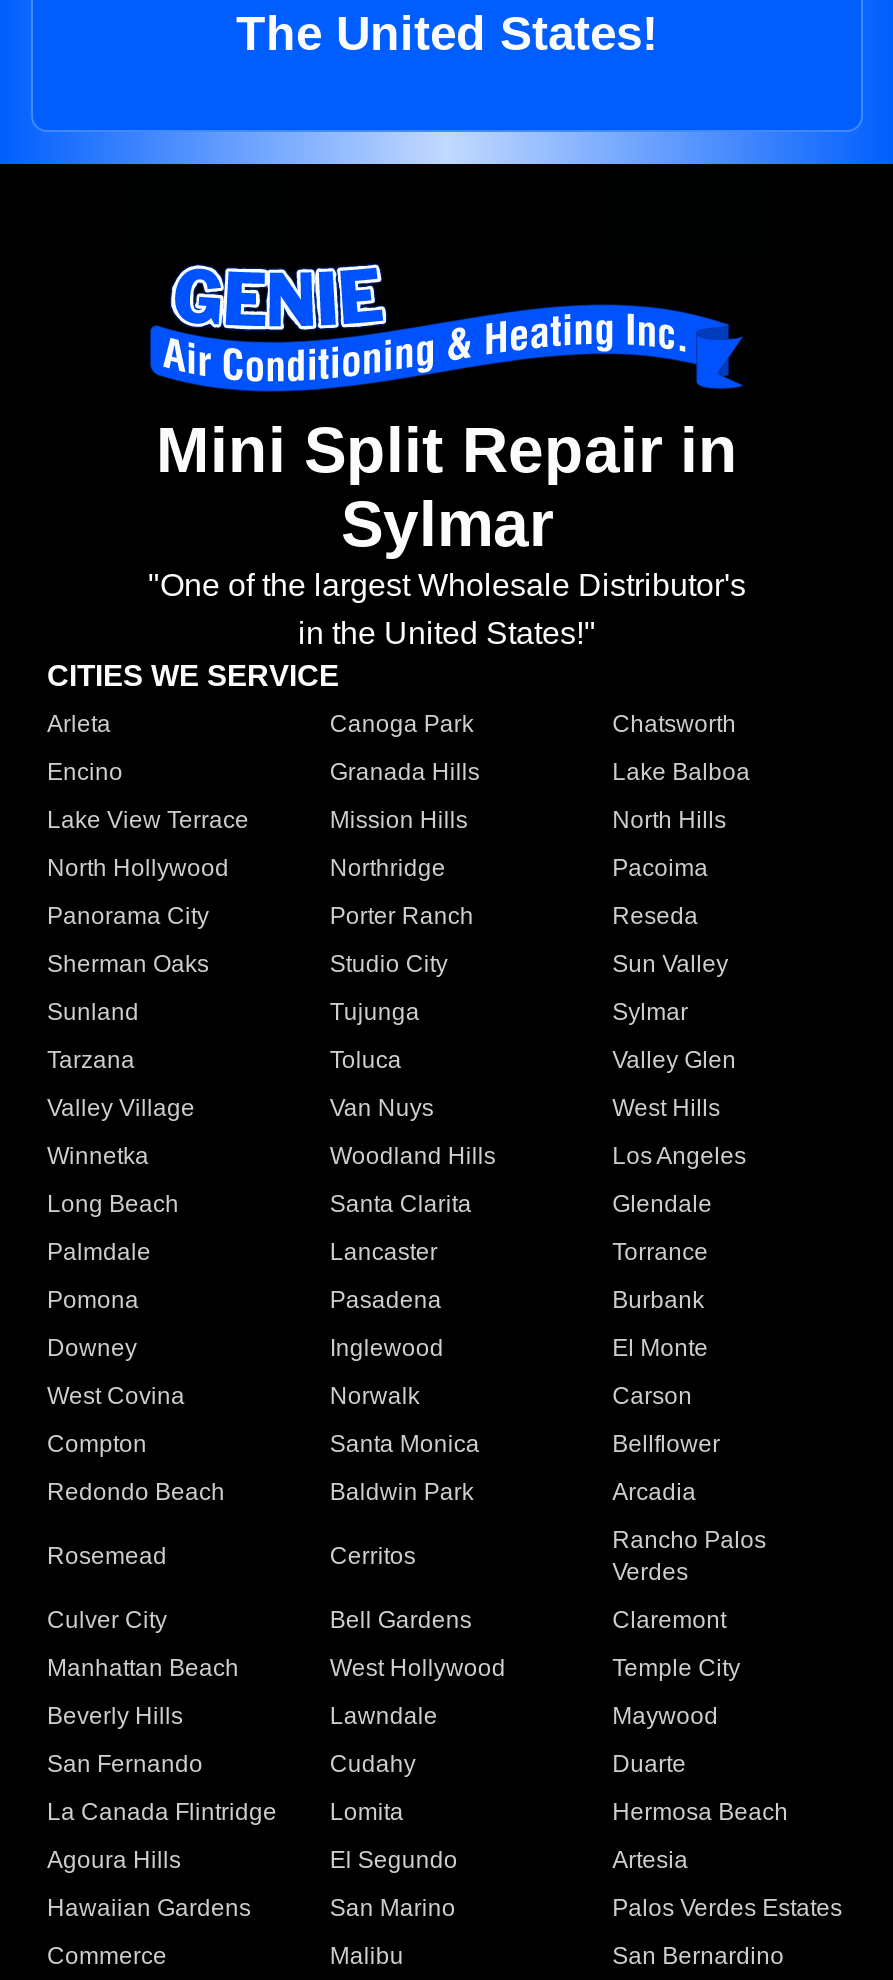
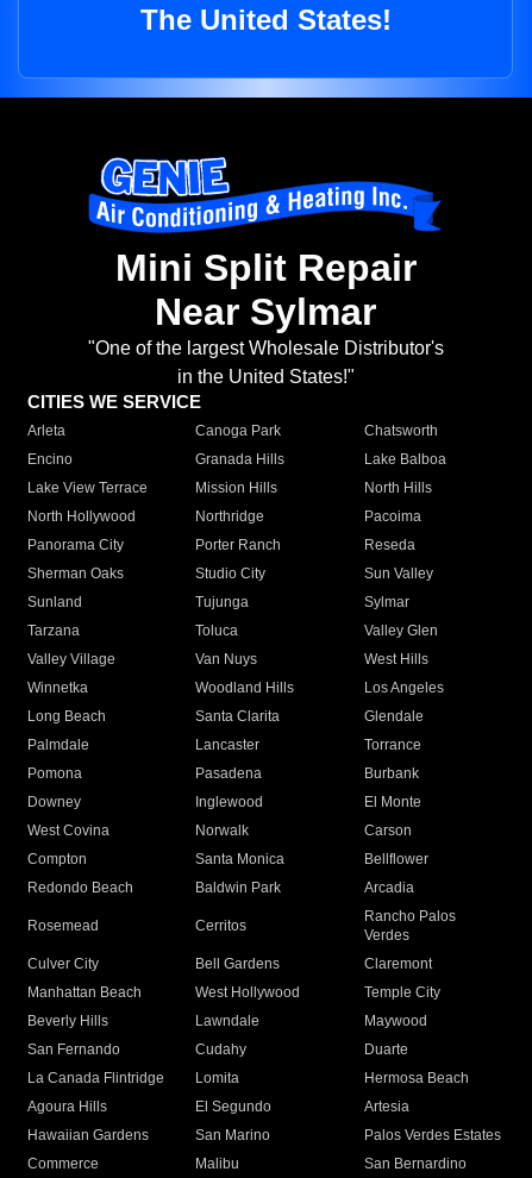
- Mini Split Repair in
- Sylmar
+ Mini Split Repair
+ Near Sylmar
